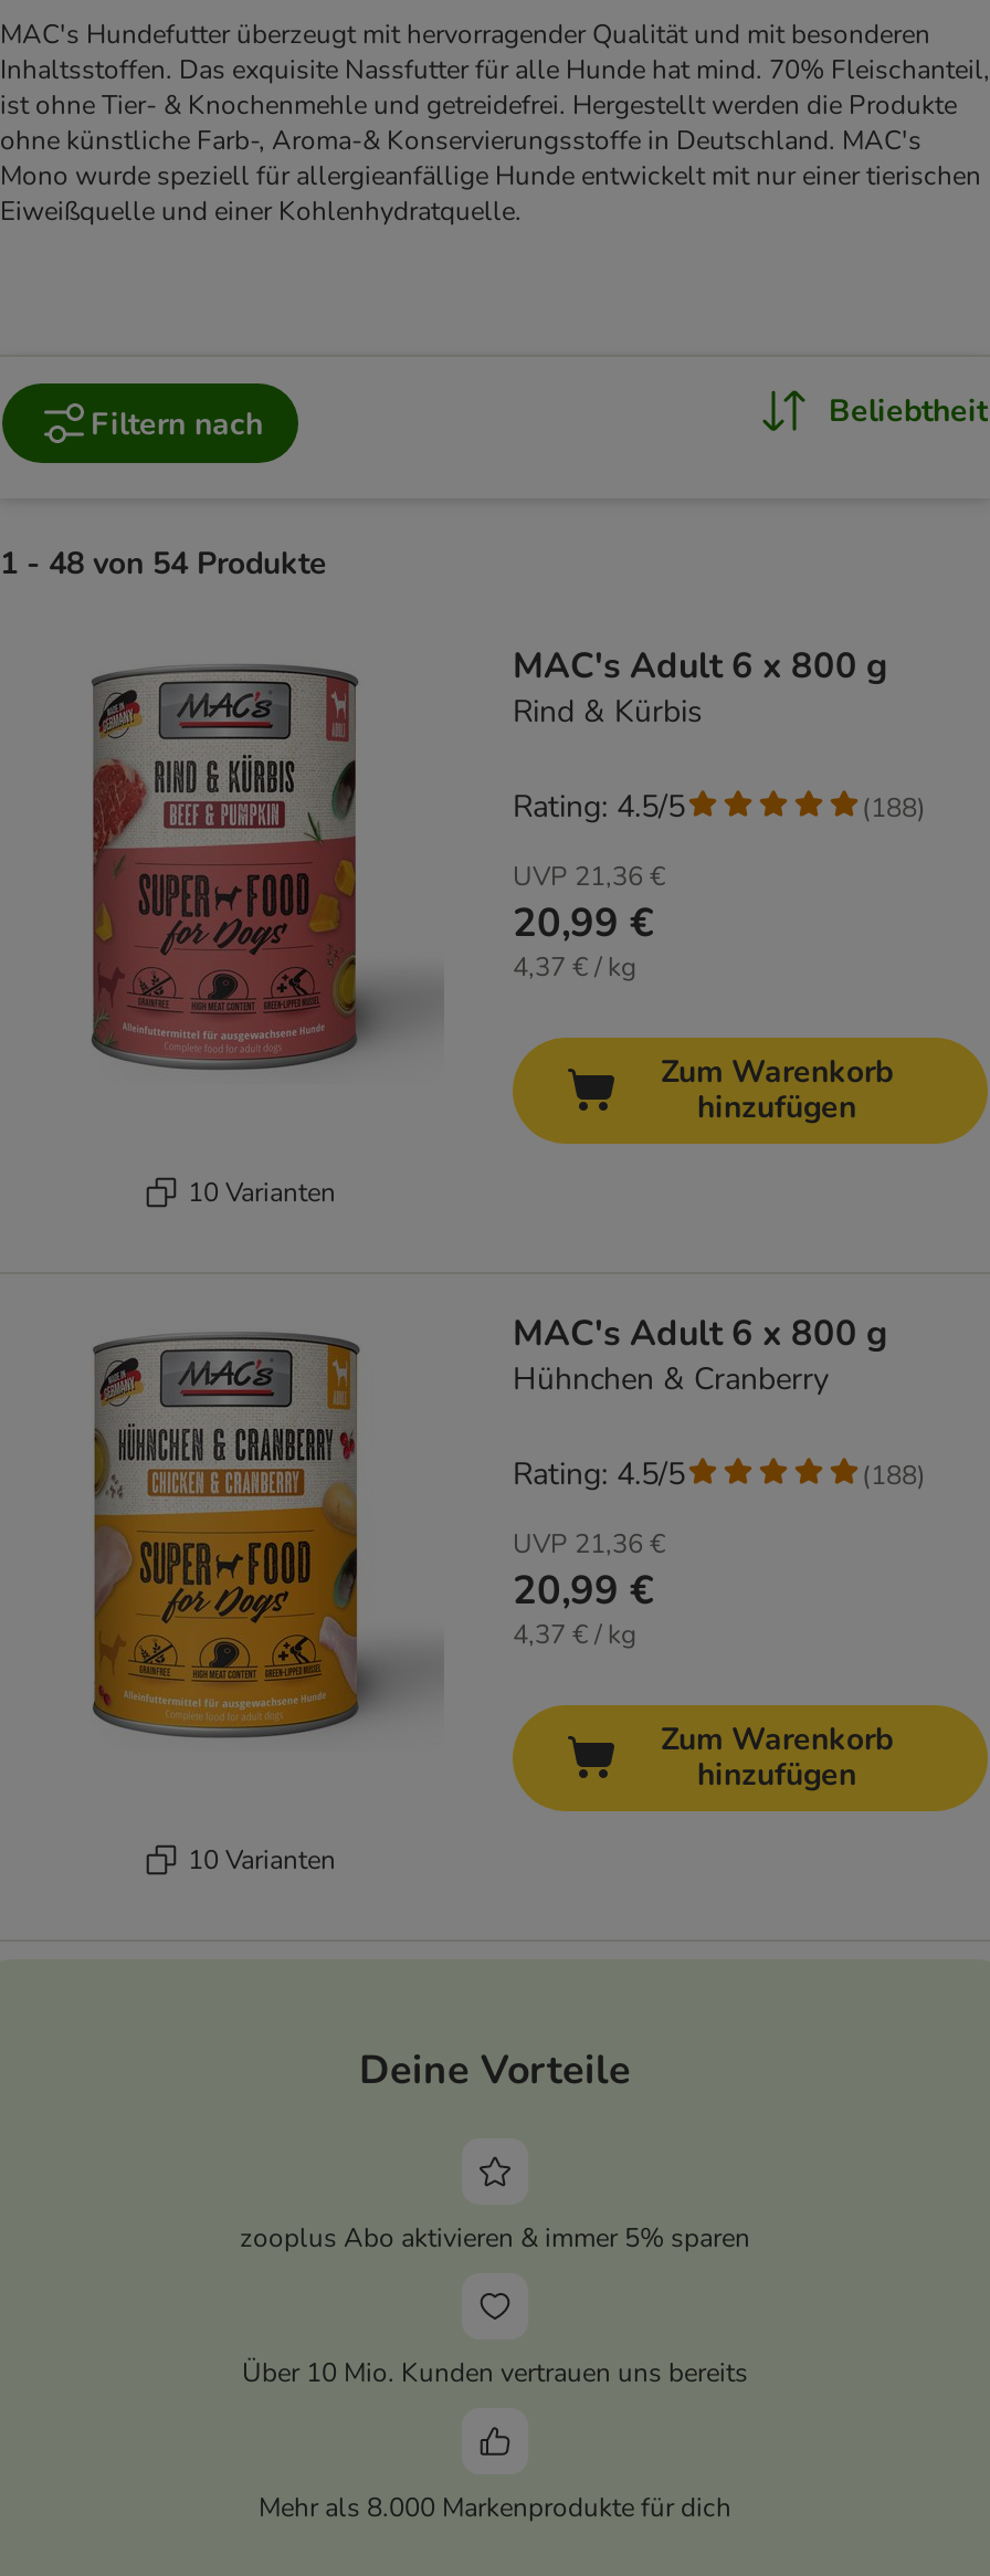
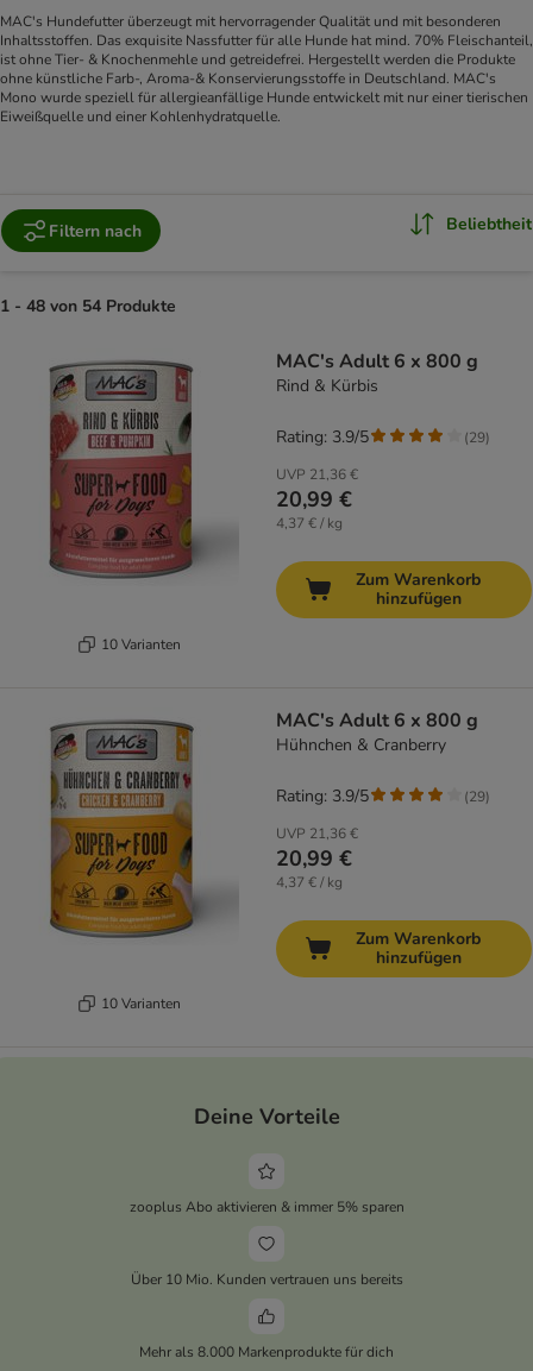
- Rating: 4.5/5
+ Rating: 3.9/5

- (188)
+ (29)

- Rating: 4.5/5
+ Rating: 3.9/5

- (188)
+ (29)
